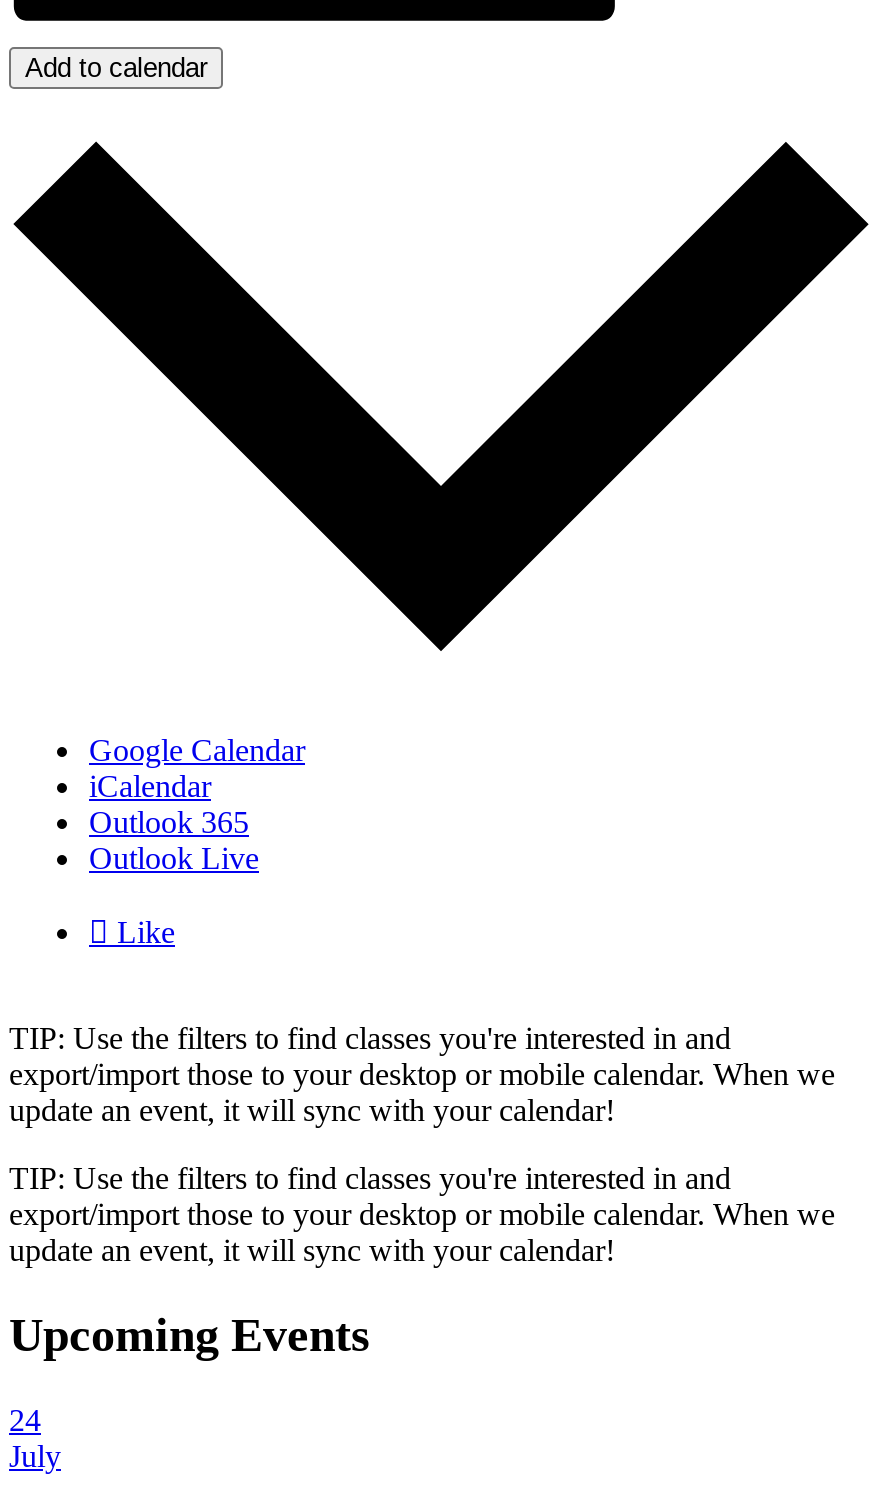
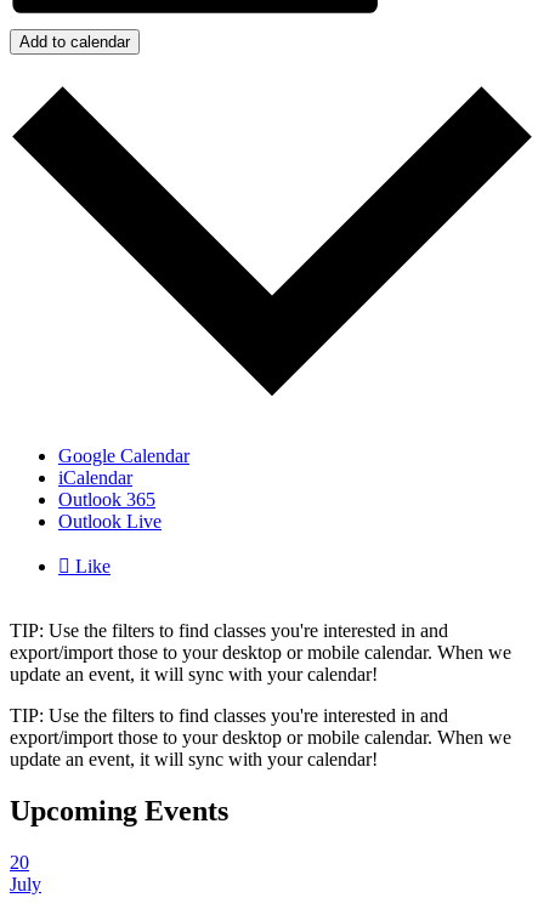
- 24
+ 20
